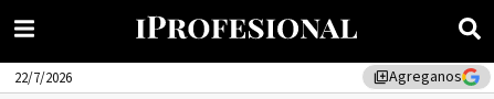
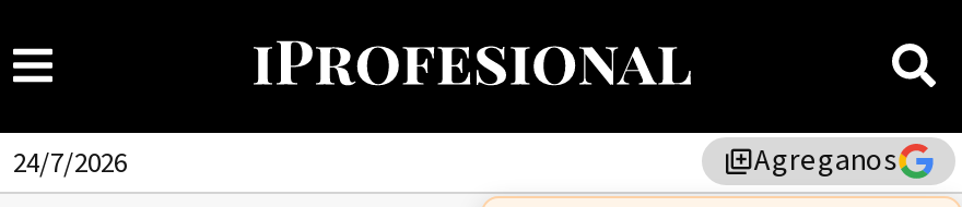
- 22/7/2026
+ 24/7/2026
